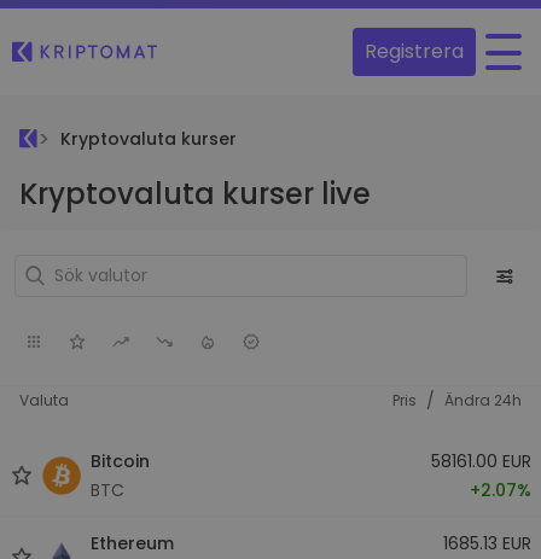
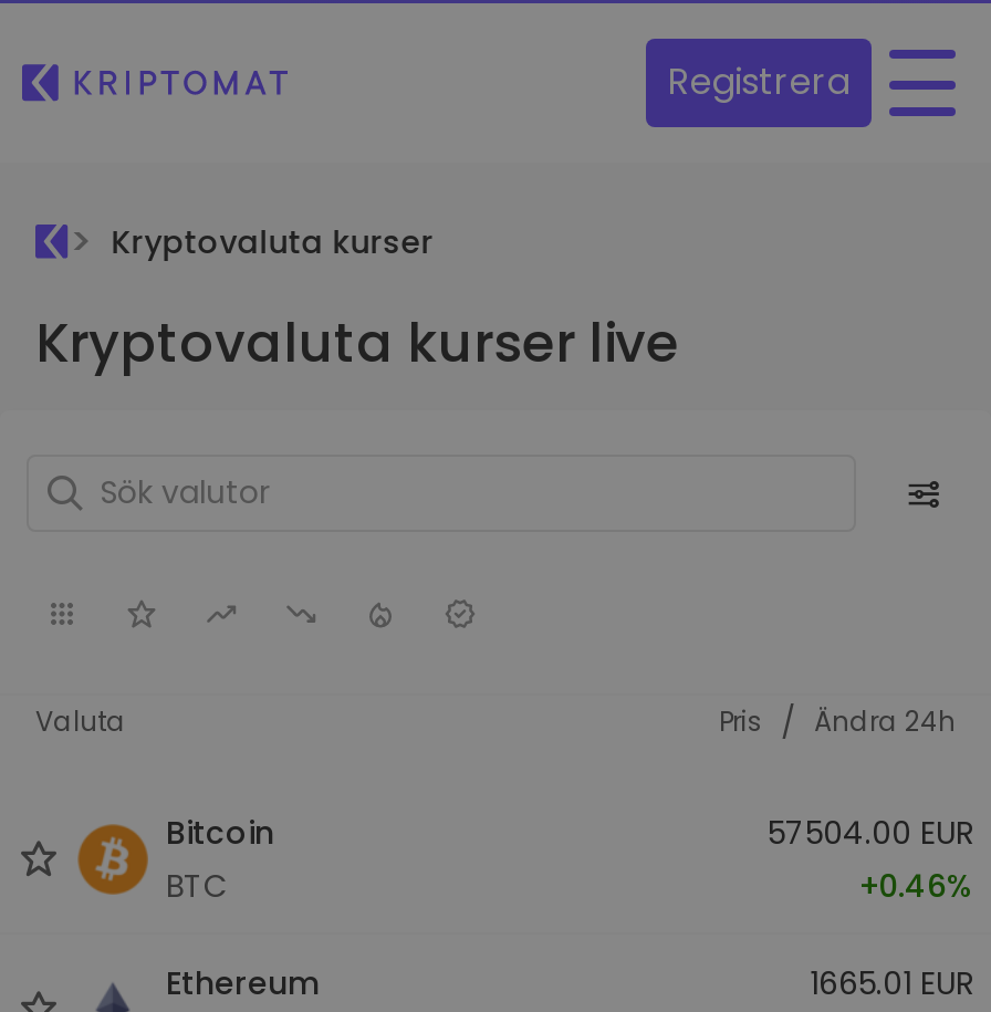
- 58161.00 EUR
+ 57504.00 EUR

- +2.07%
+ +0.46%

- 1685.13 EUR
+ 1665.01 EUR
